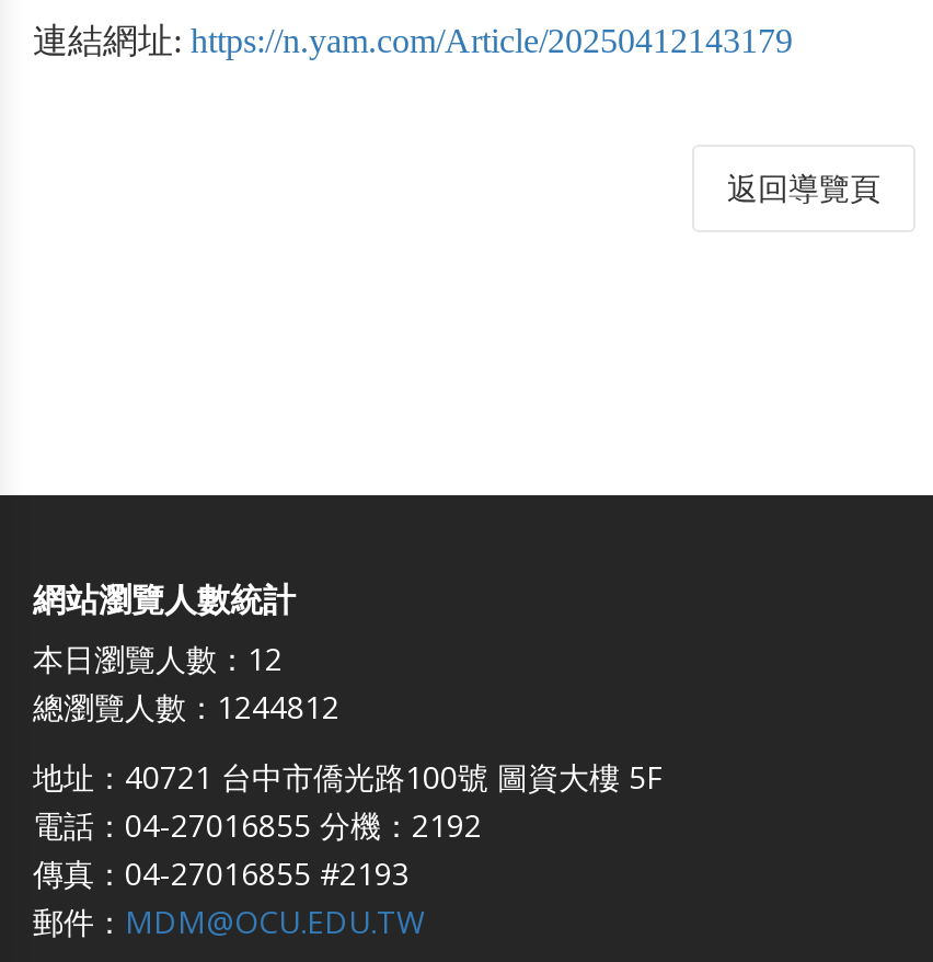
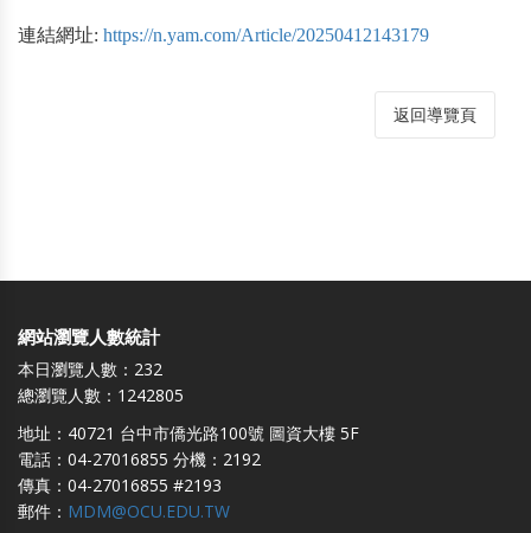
- 本日瀏覽人數：12
+ 本日瀏覽人數：232

- 總瀏覽人數：1244812
+ 總瀏覽人數：1242805
